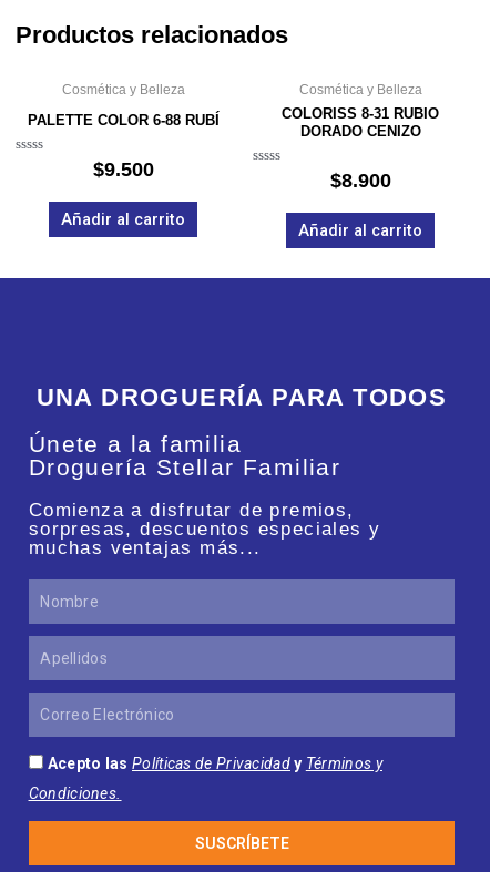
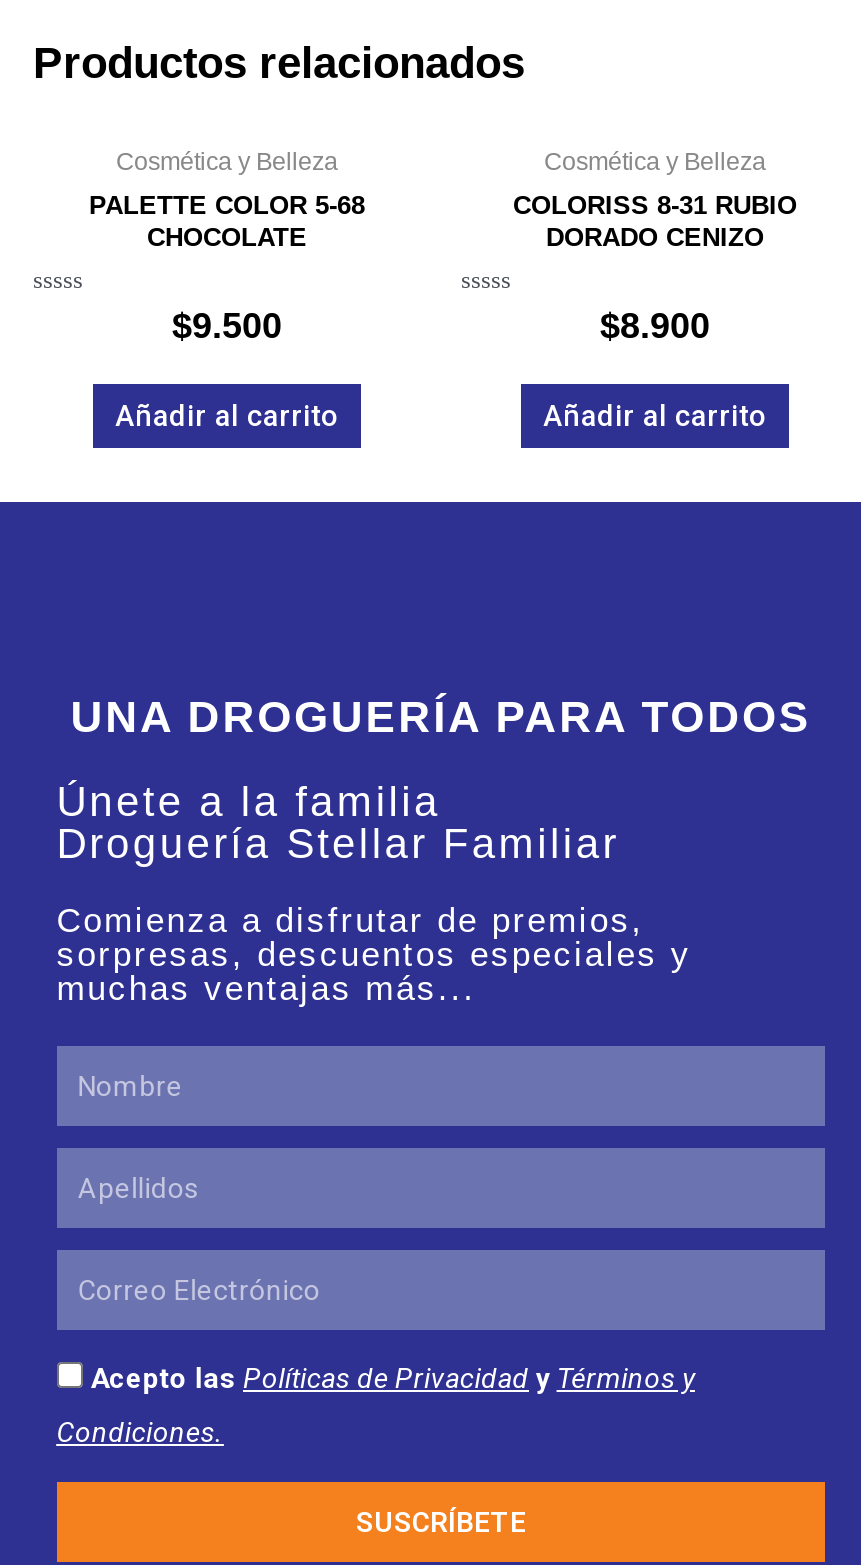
- PALETTE COLOR 6-88 RUBÍ
+ PALETTE COLOR 5-68
+ CHOCOLATE
